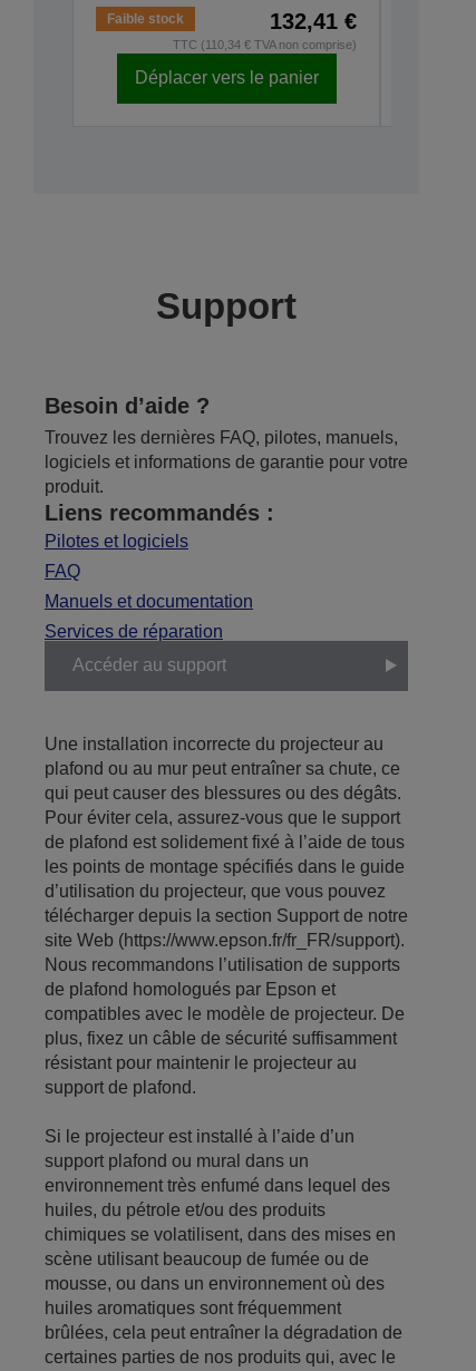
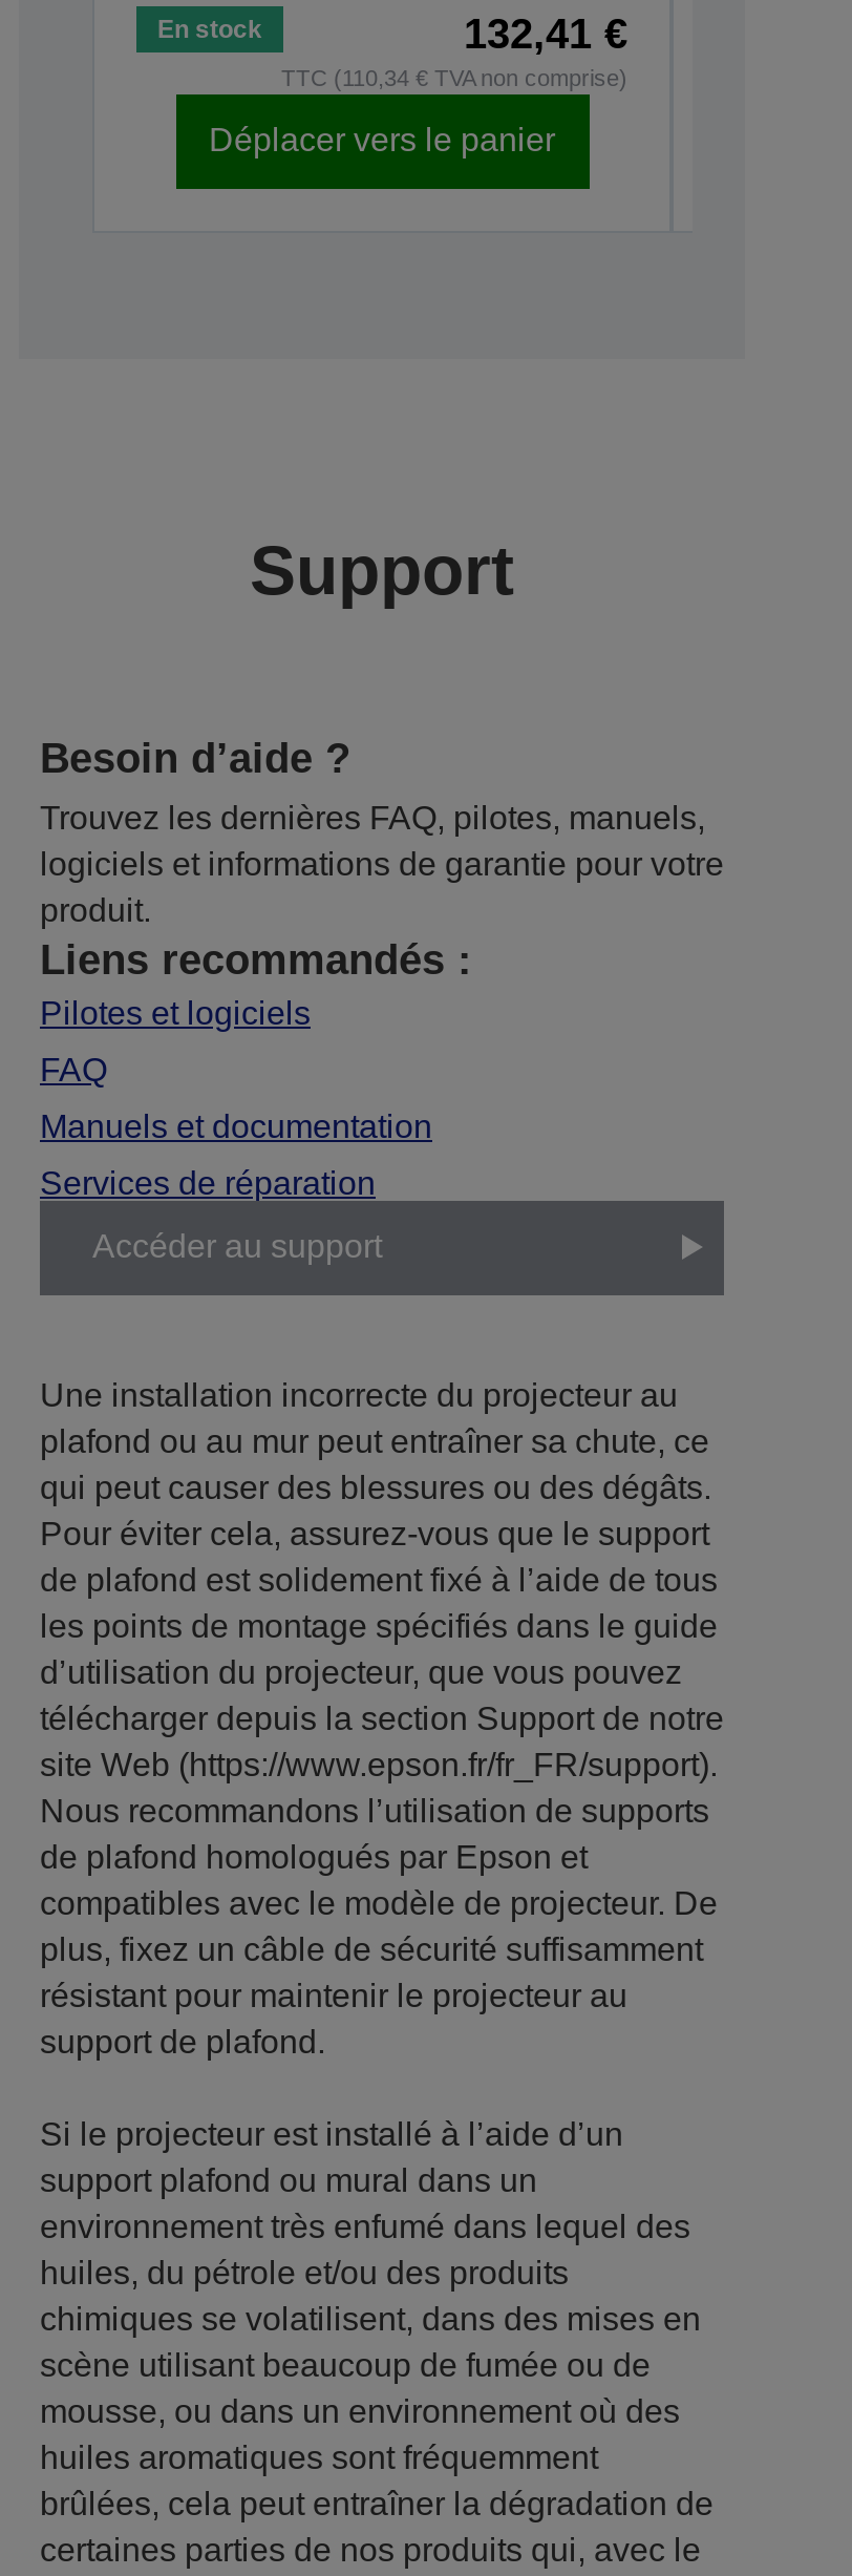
- Faible stock
+ En stock
